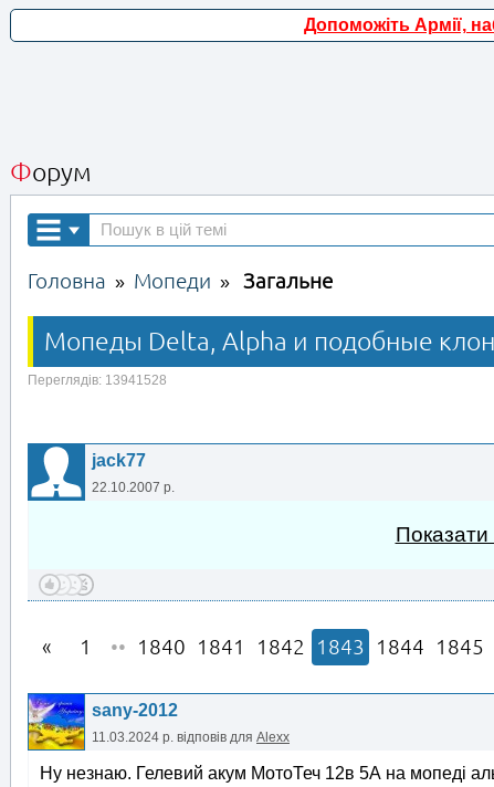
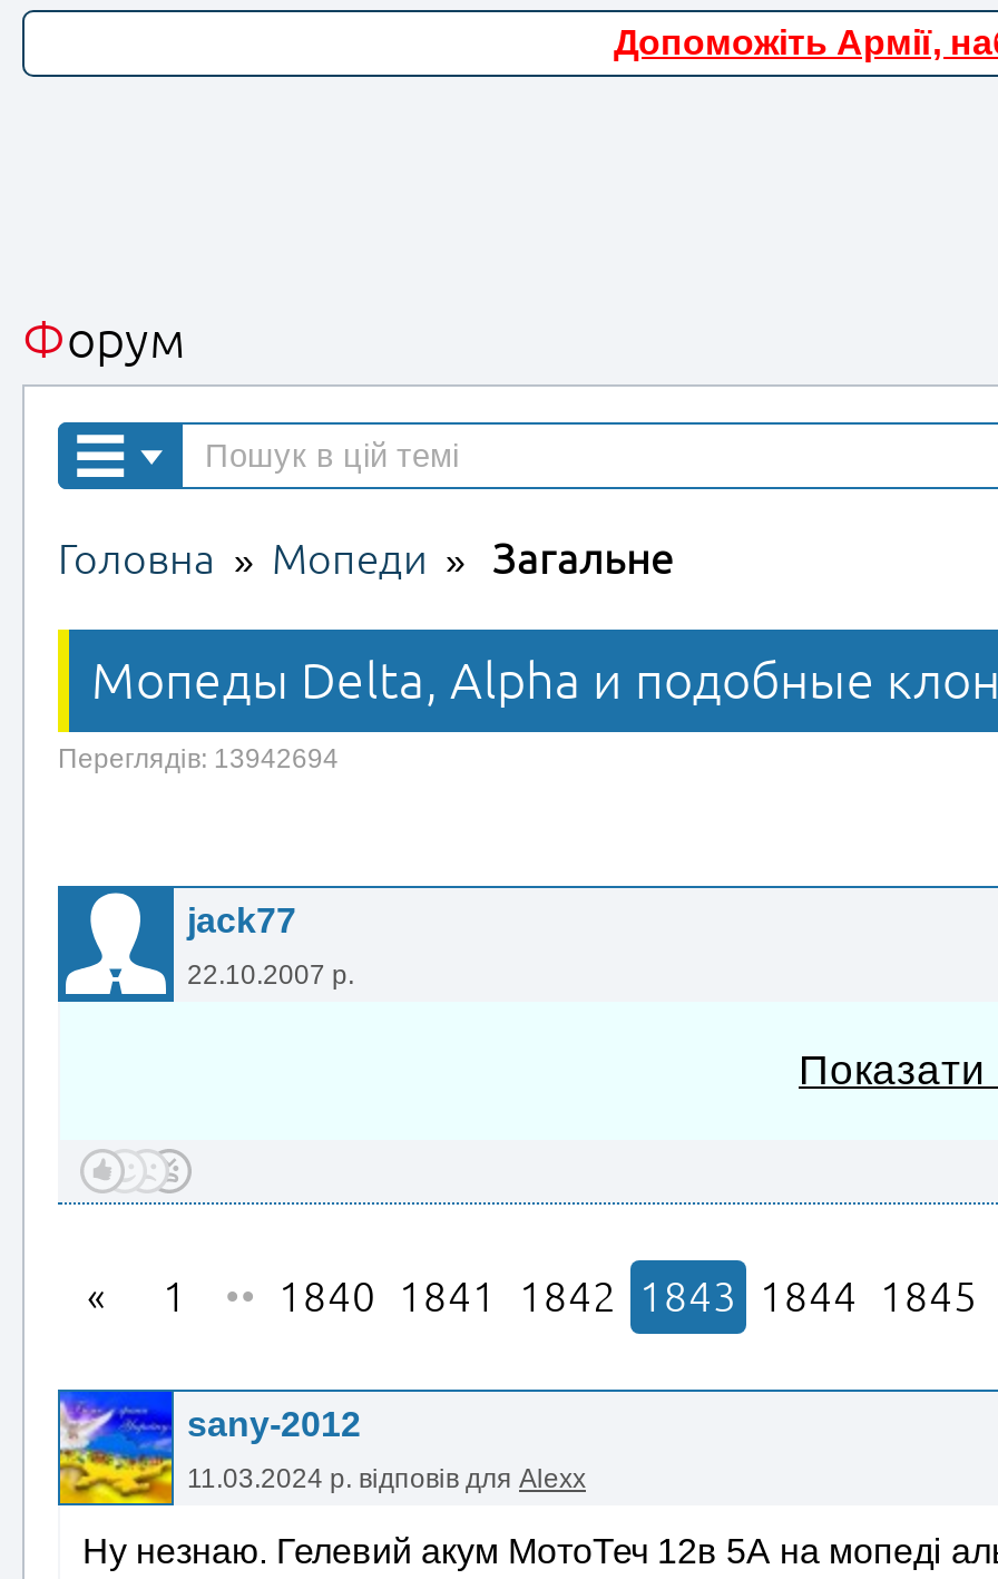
- Переглядів: 13941528
+ Переглядів: 13942694
